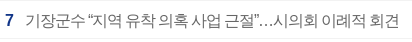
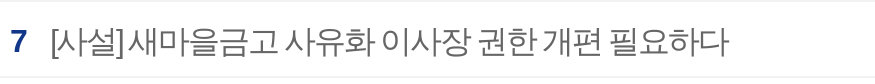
- 기장군수 “지역 유착 의혹 사업 근절”…시의회 이례적 회견
+ [사설] 새마을금고 사유화 이사장 권한 개편 필요하다
